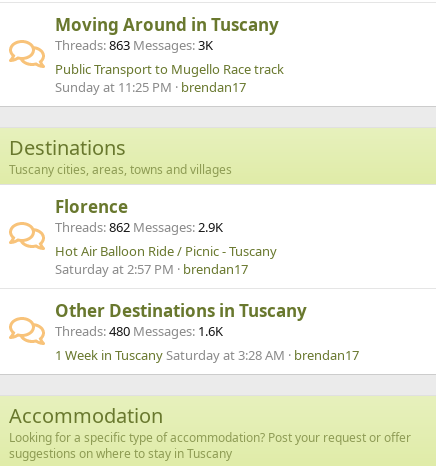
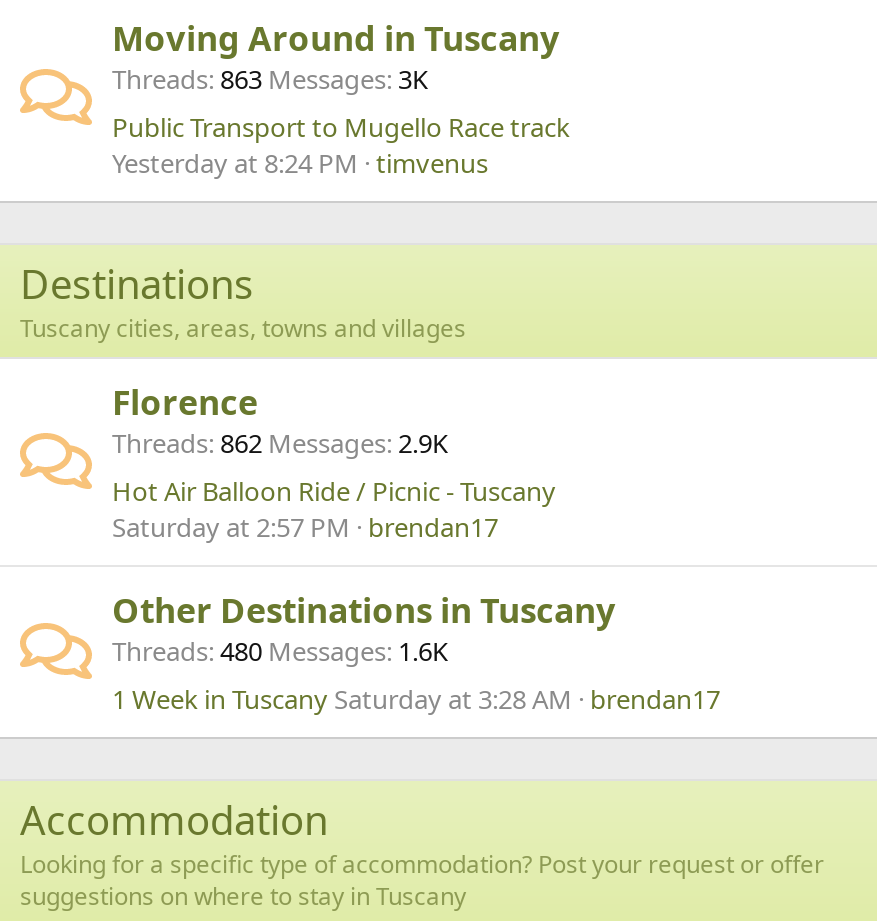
- Sunday at 11:25 PM brendan17
+ Yesterday at 8:24 PM timvenus
